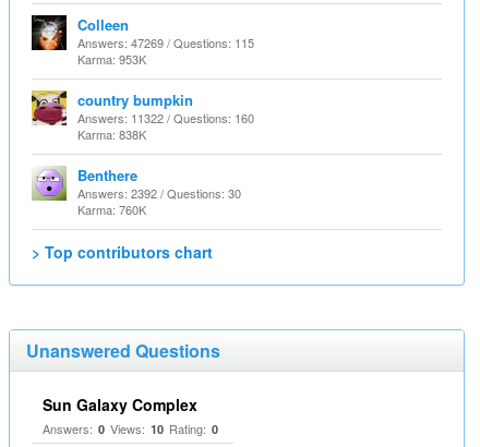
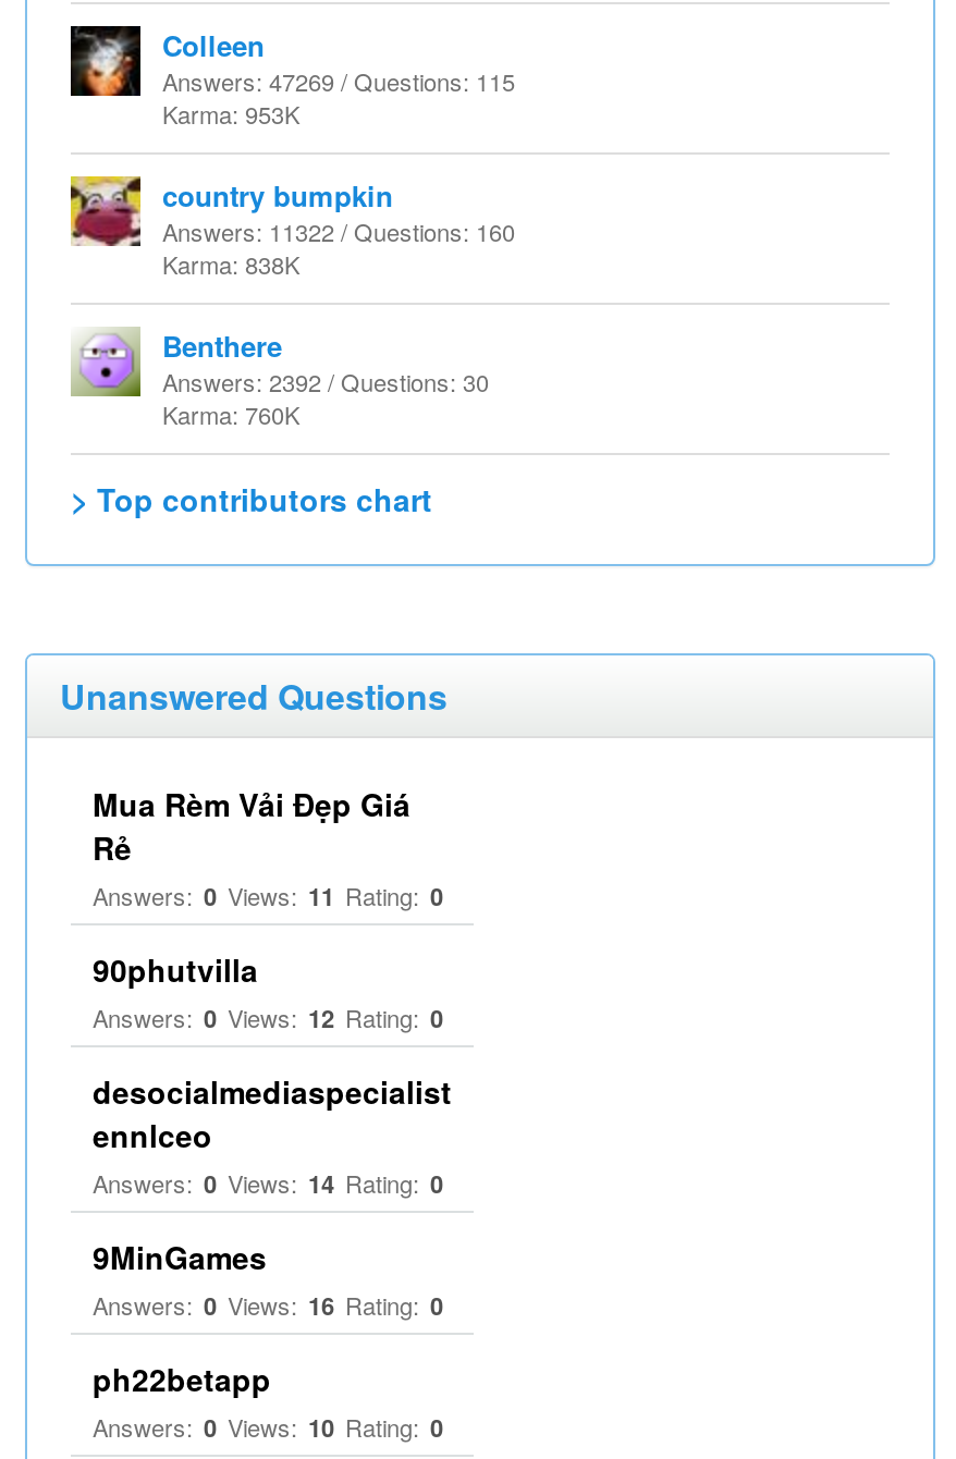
- Sun Galaxy Complex
+ Mua Rèm Vải Đẹp Giá
+ Rẻ
+ Answers: 0 Views: 11 Rating: 0
+ 90phutvilla
+ Answers: 0 Views: 12 Rating: 0
+ desocialmediaspecialist
+ ennlceo
+ Answers: 0 Views: 14 Rating: 0
+ 9MinGames
+ Answers: 0 Views: 16 Rating: 0
+ ph22betapp
